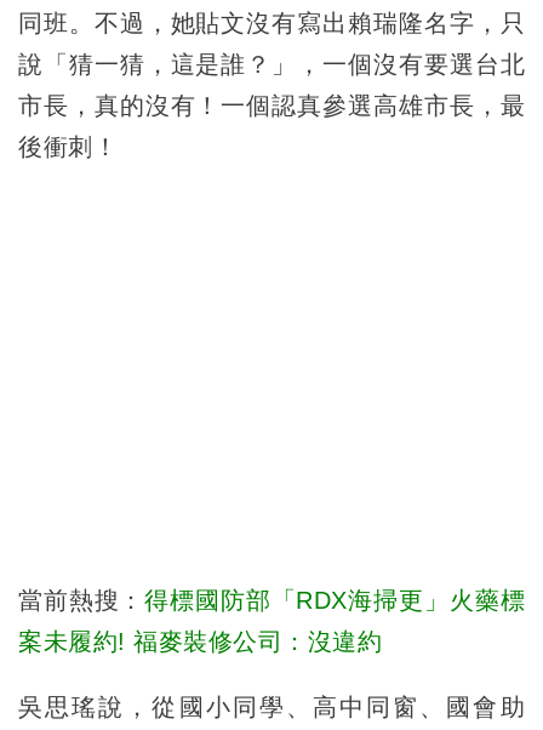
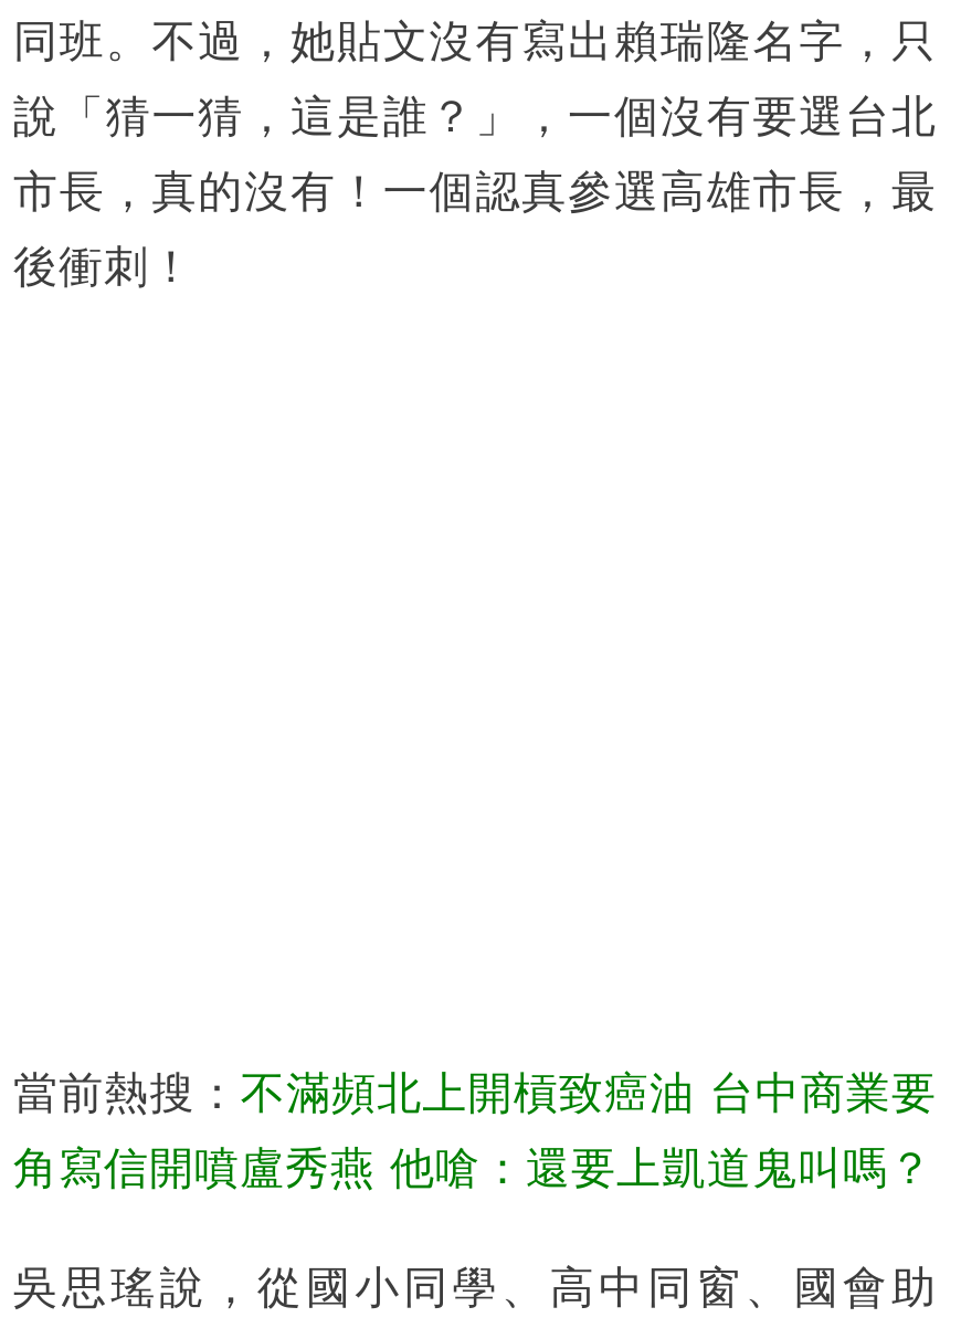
- 當前熱搜：得標國防部「RDX海掃更」火藥標
+ 當前熱搜：不滿頻北上開槓致癌油 台中商業要

- 案未履約! 福麥裝修公司：沒違約
+ 角寫信開噴盧秀燕 他嗆：還要上凱道鬼叫嗎？
